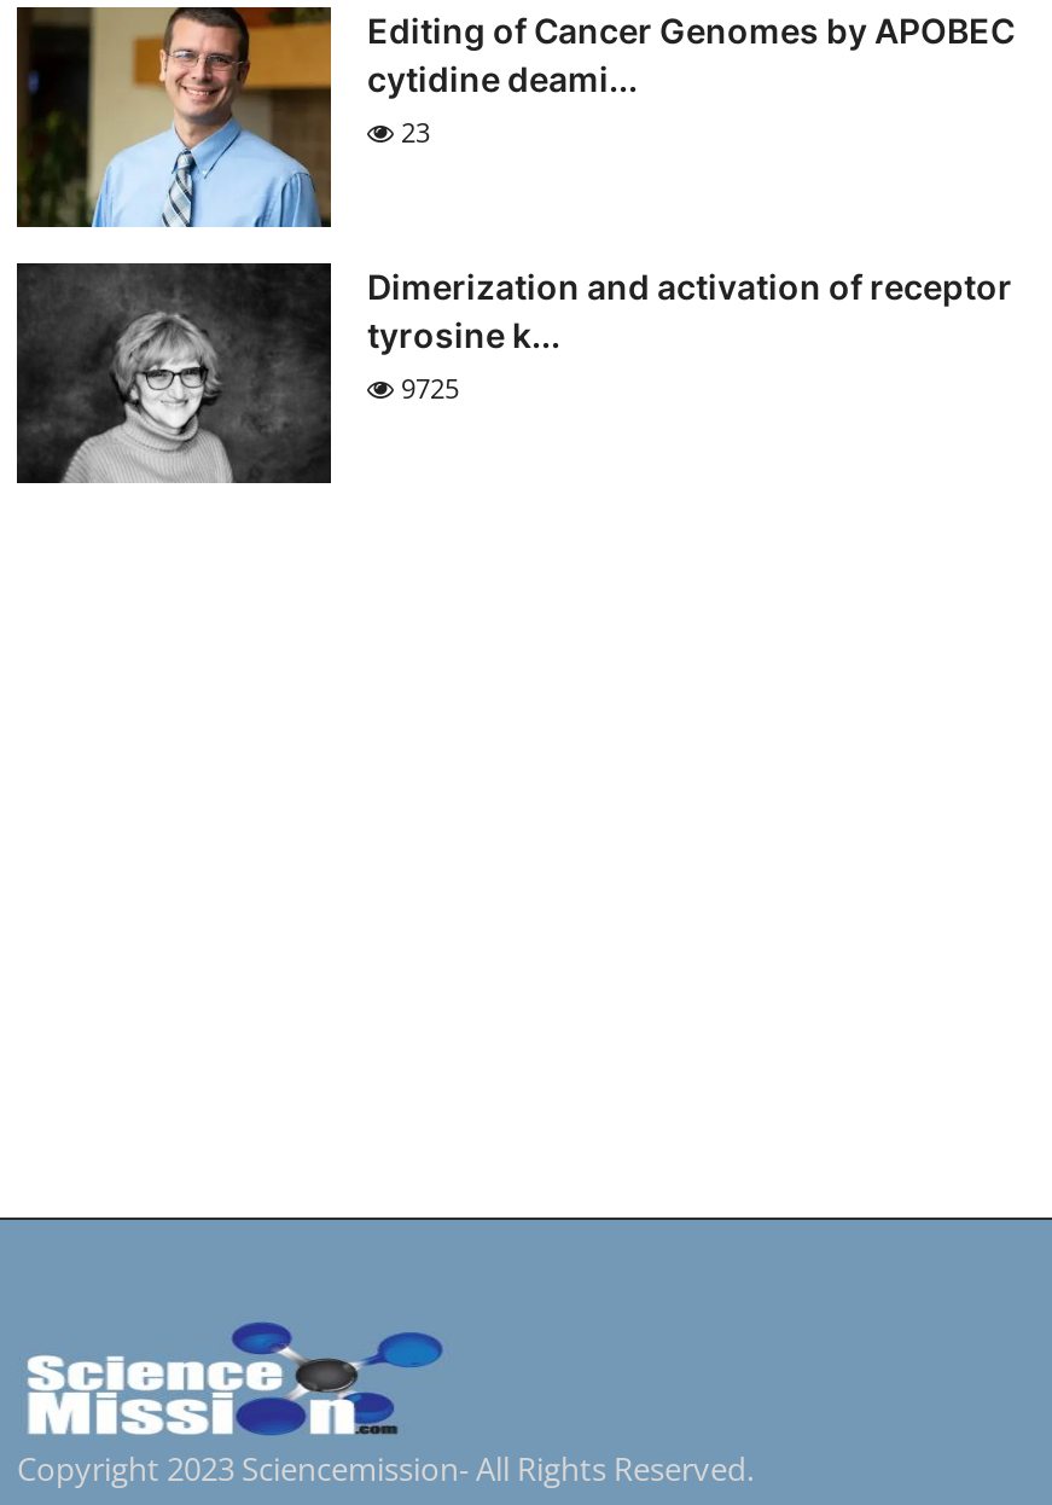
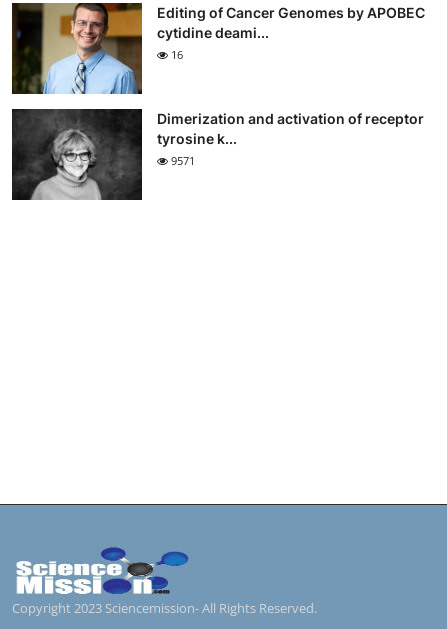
- 23
+ 16

- 9725
+ 9571
